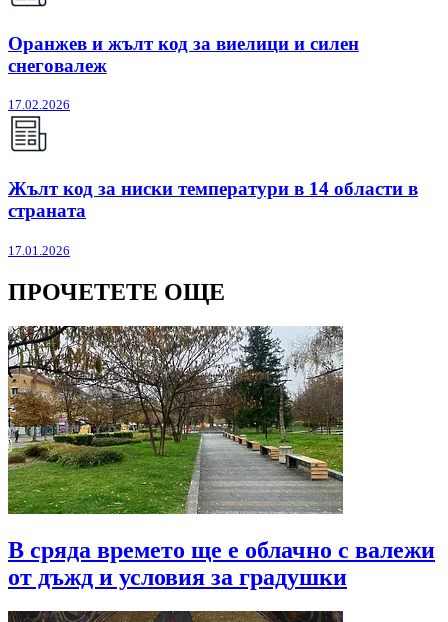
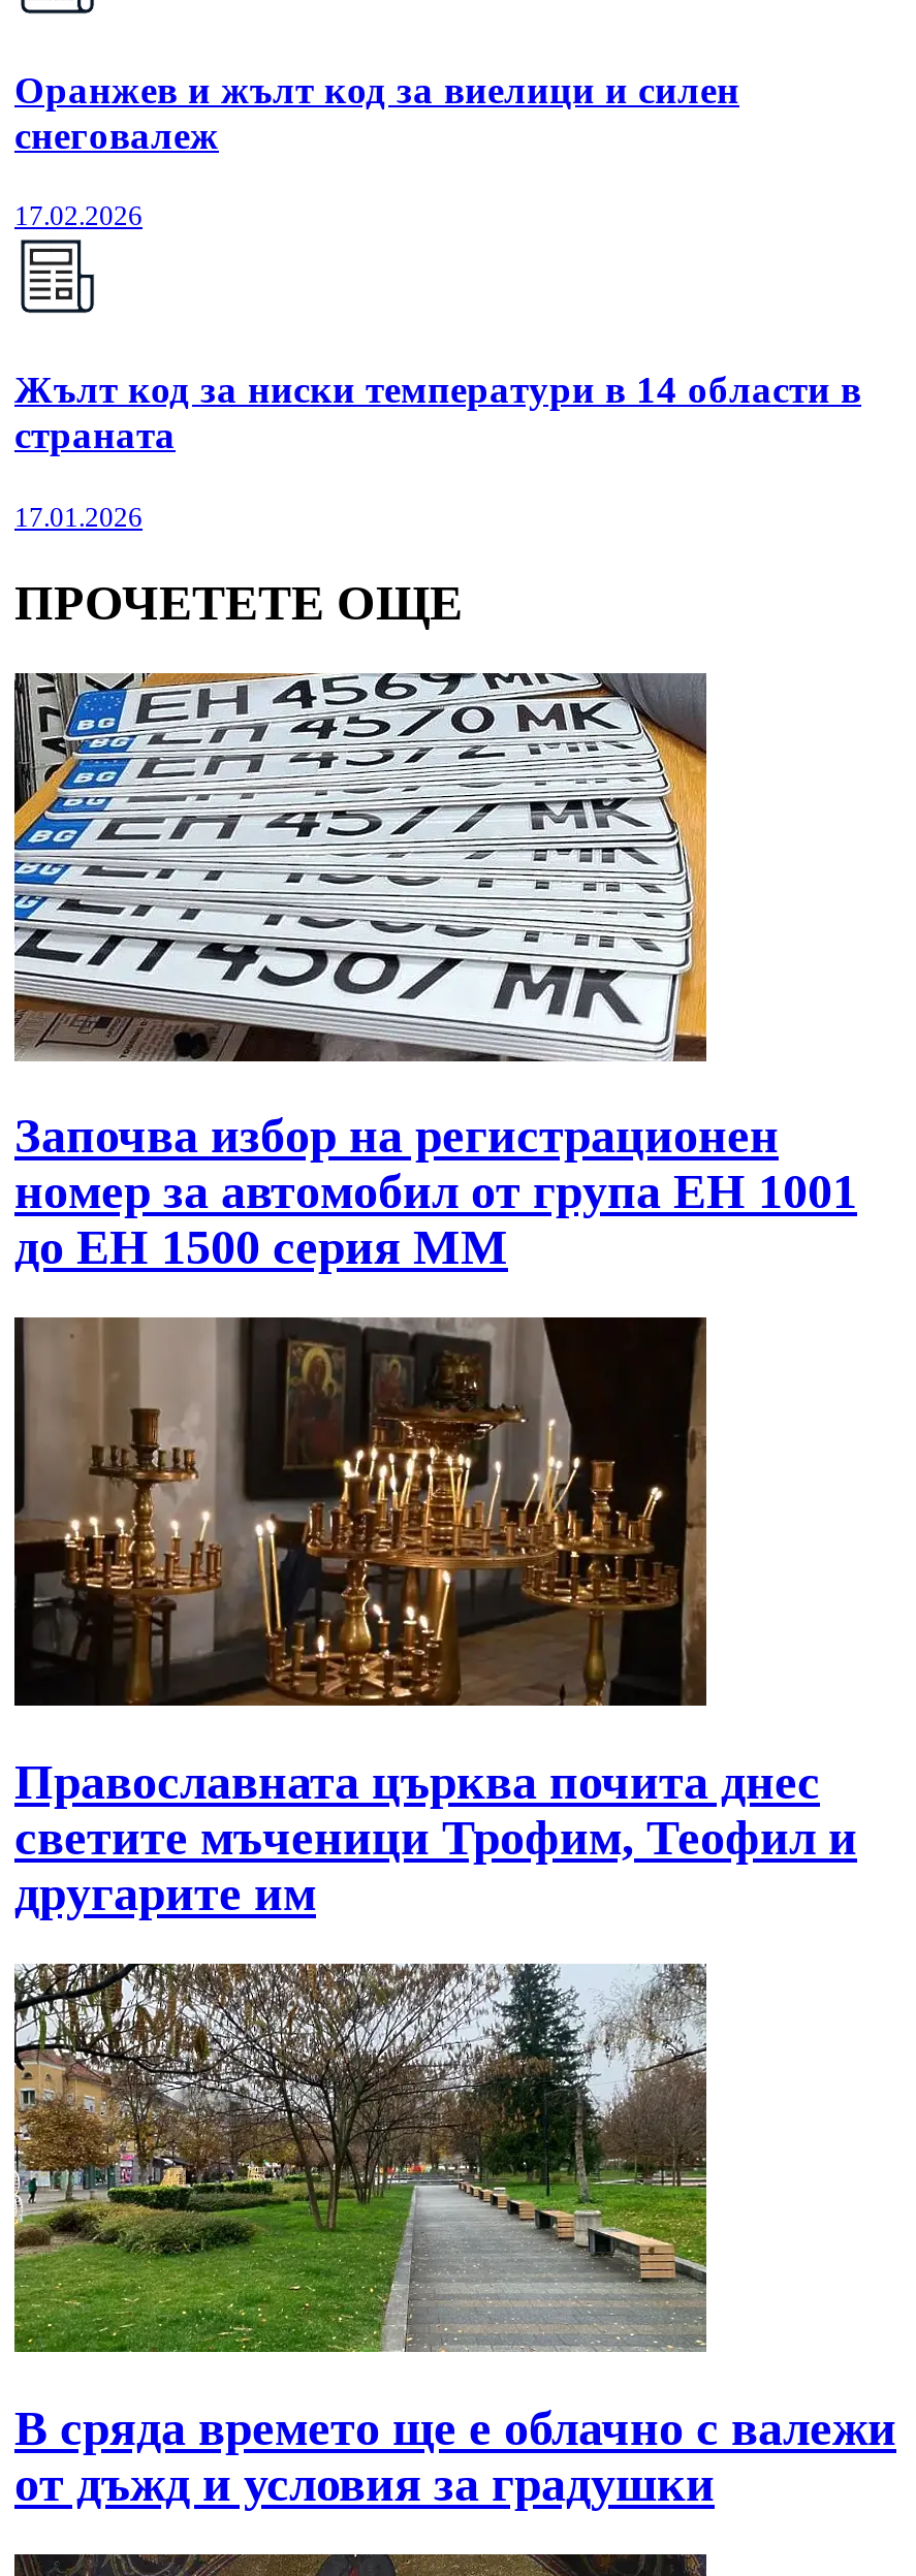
+ [image]
+ Започва избор на регистрационен
+ номер за автомобил от група ЕН 1001
+ до EH 1500 серия MМ

+ [image]
+ Православната църква почита днес
+ светите мъченици Трофим, Теофил и
+ другарите им
